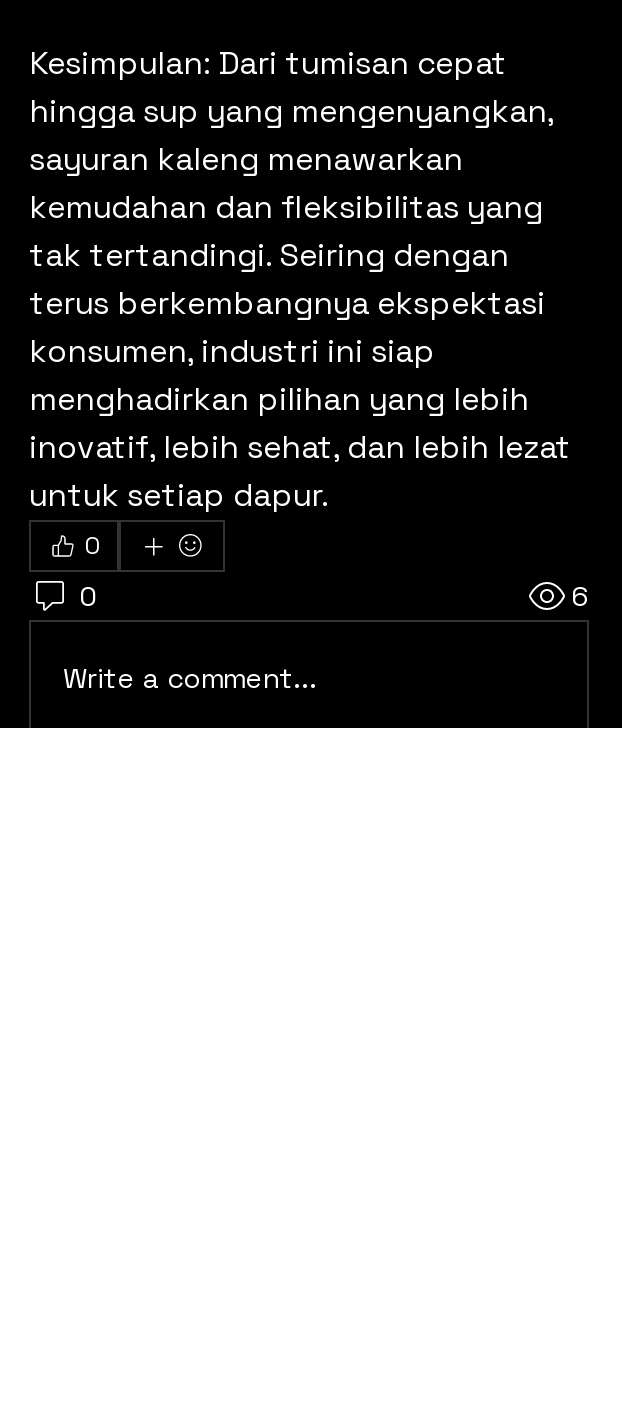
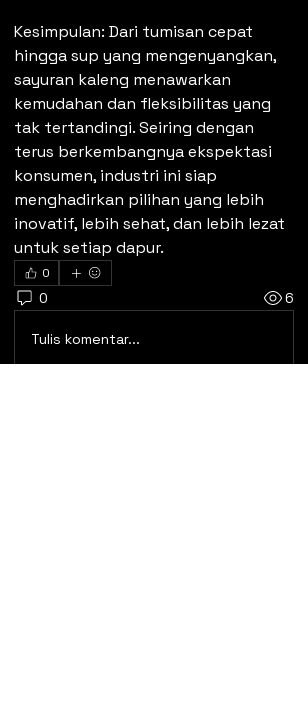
- Write a comment...
+ Tulis komentar...
